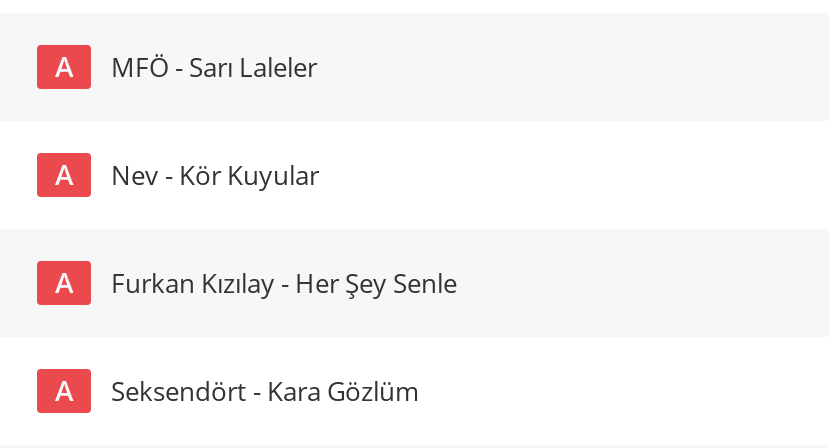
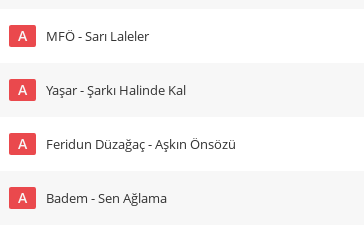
- Nev - Kör Kuyular
+ Yaşar - Şarkı Halinde Kal

- Furkan Kızılay - Her Şey Senle
+ Feridun Düzağaç - Aşkın Önsözü

- Seksendört - Kara Gözlüm
+ Badem - Sen Ağlama
